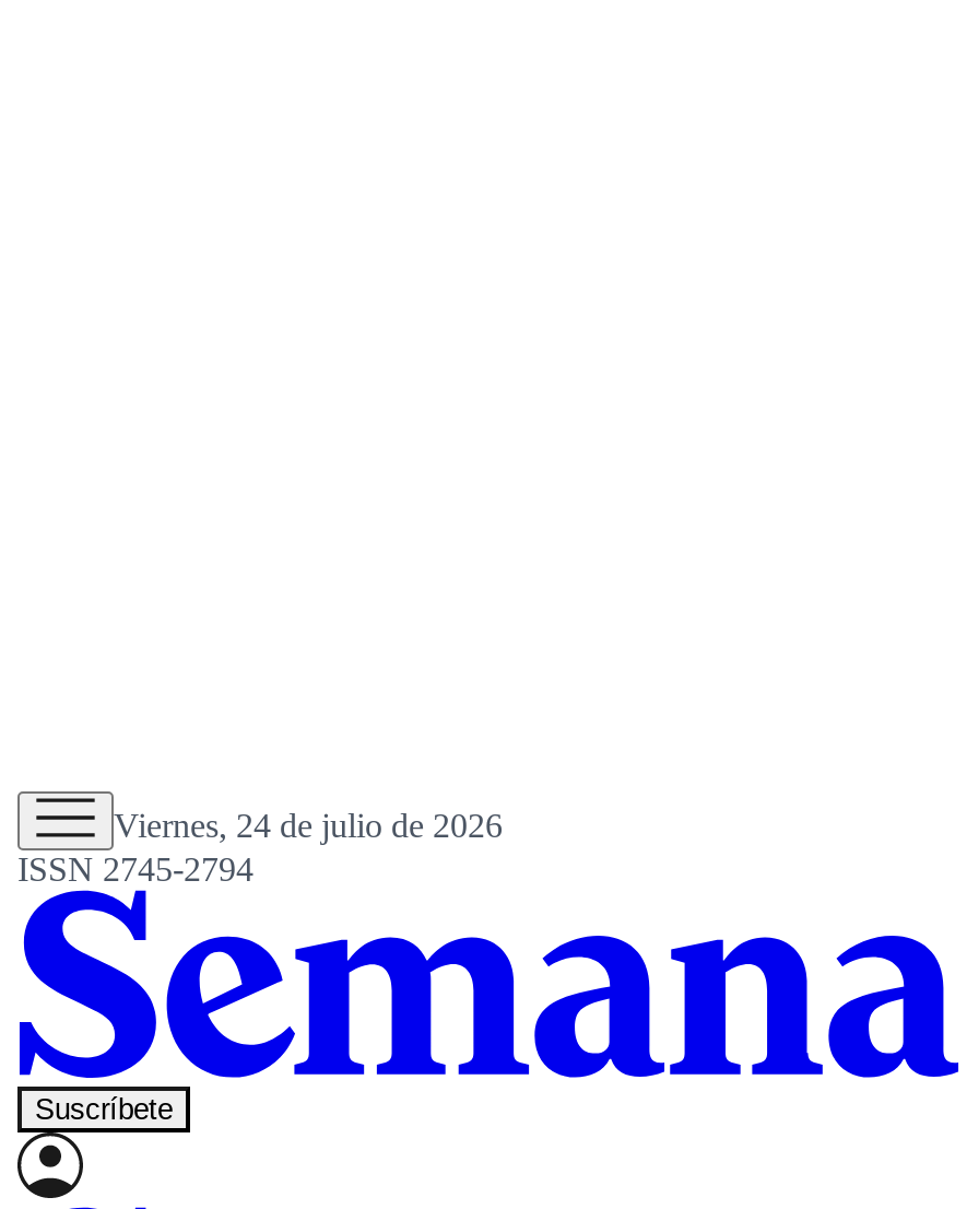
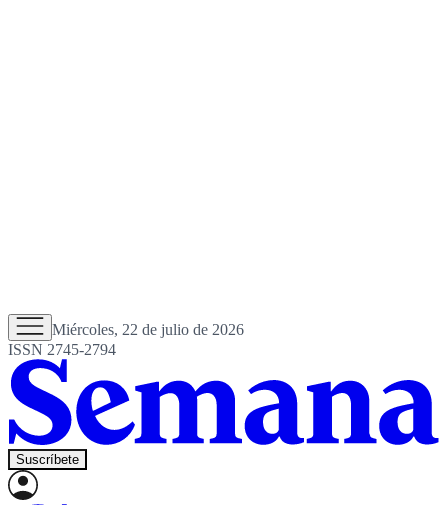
- Viernes, 24 de julio de 2026
+ Miércoles, 22 de julio de 2026
